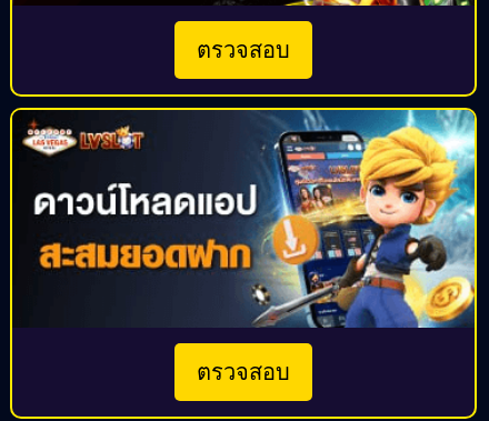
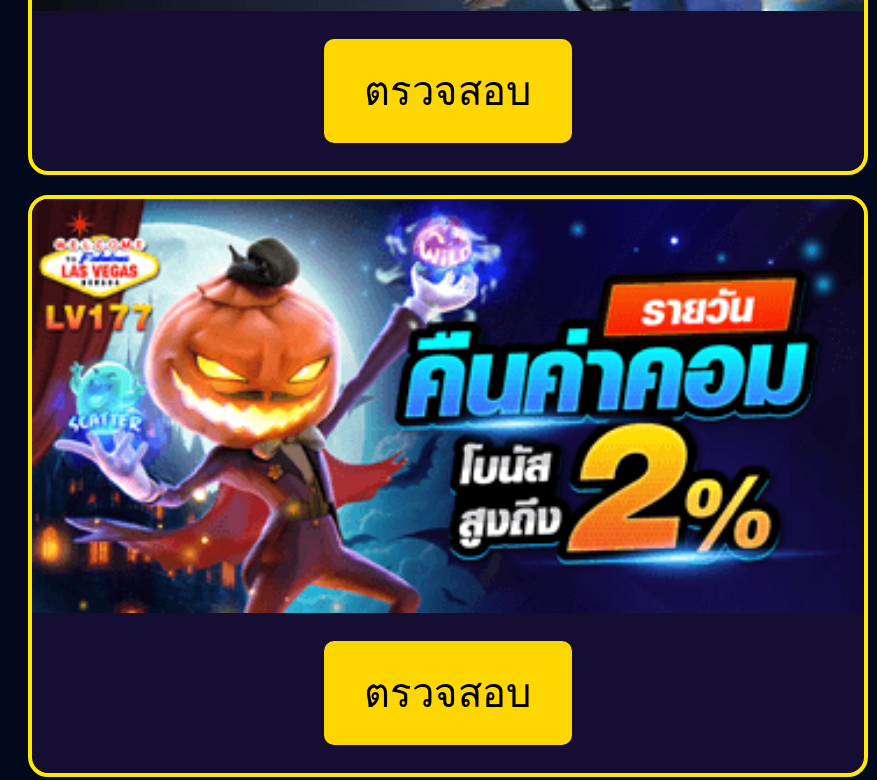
- [image]
+ [image]
